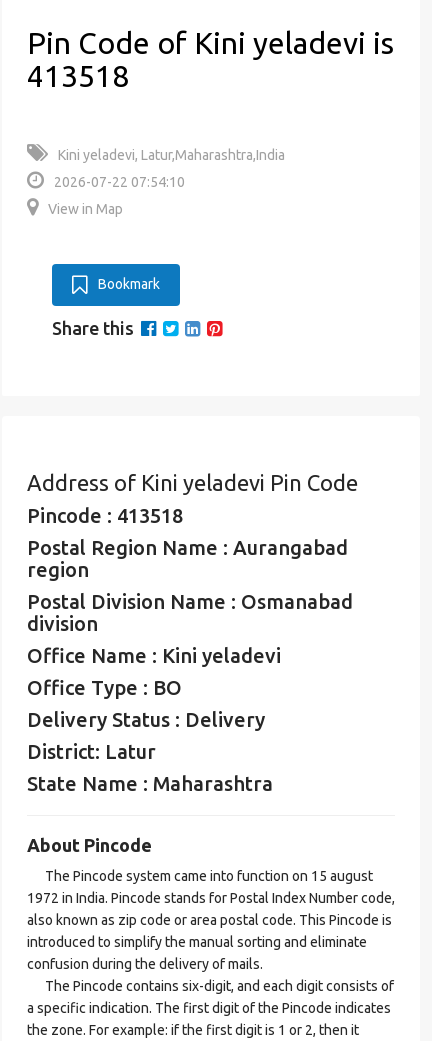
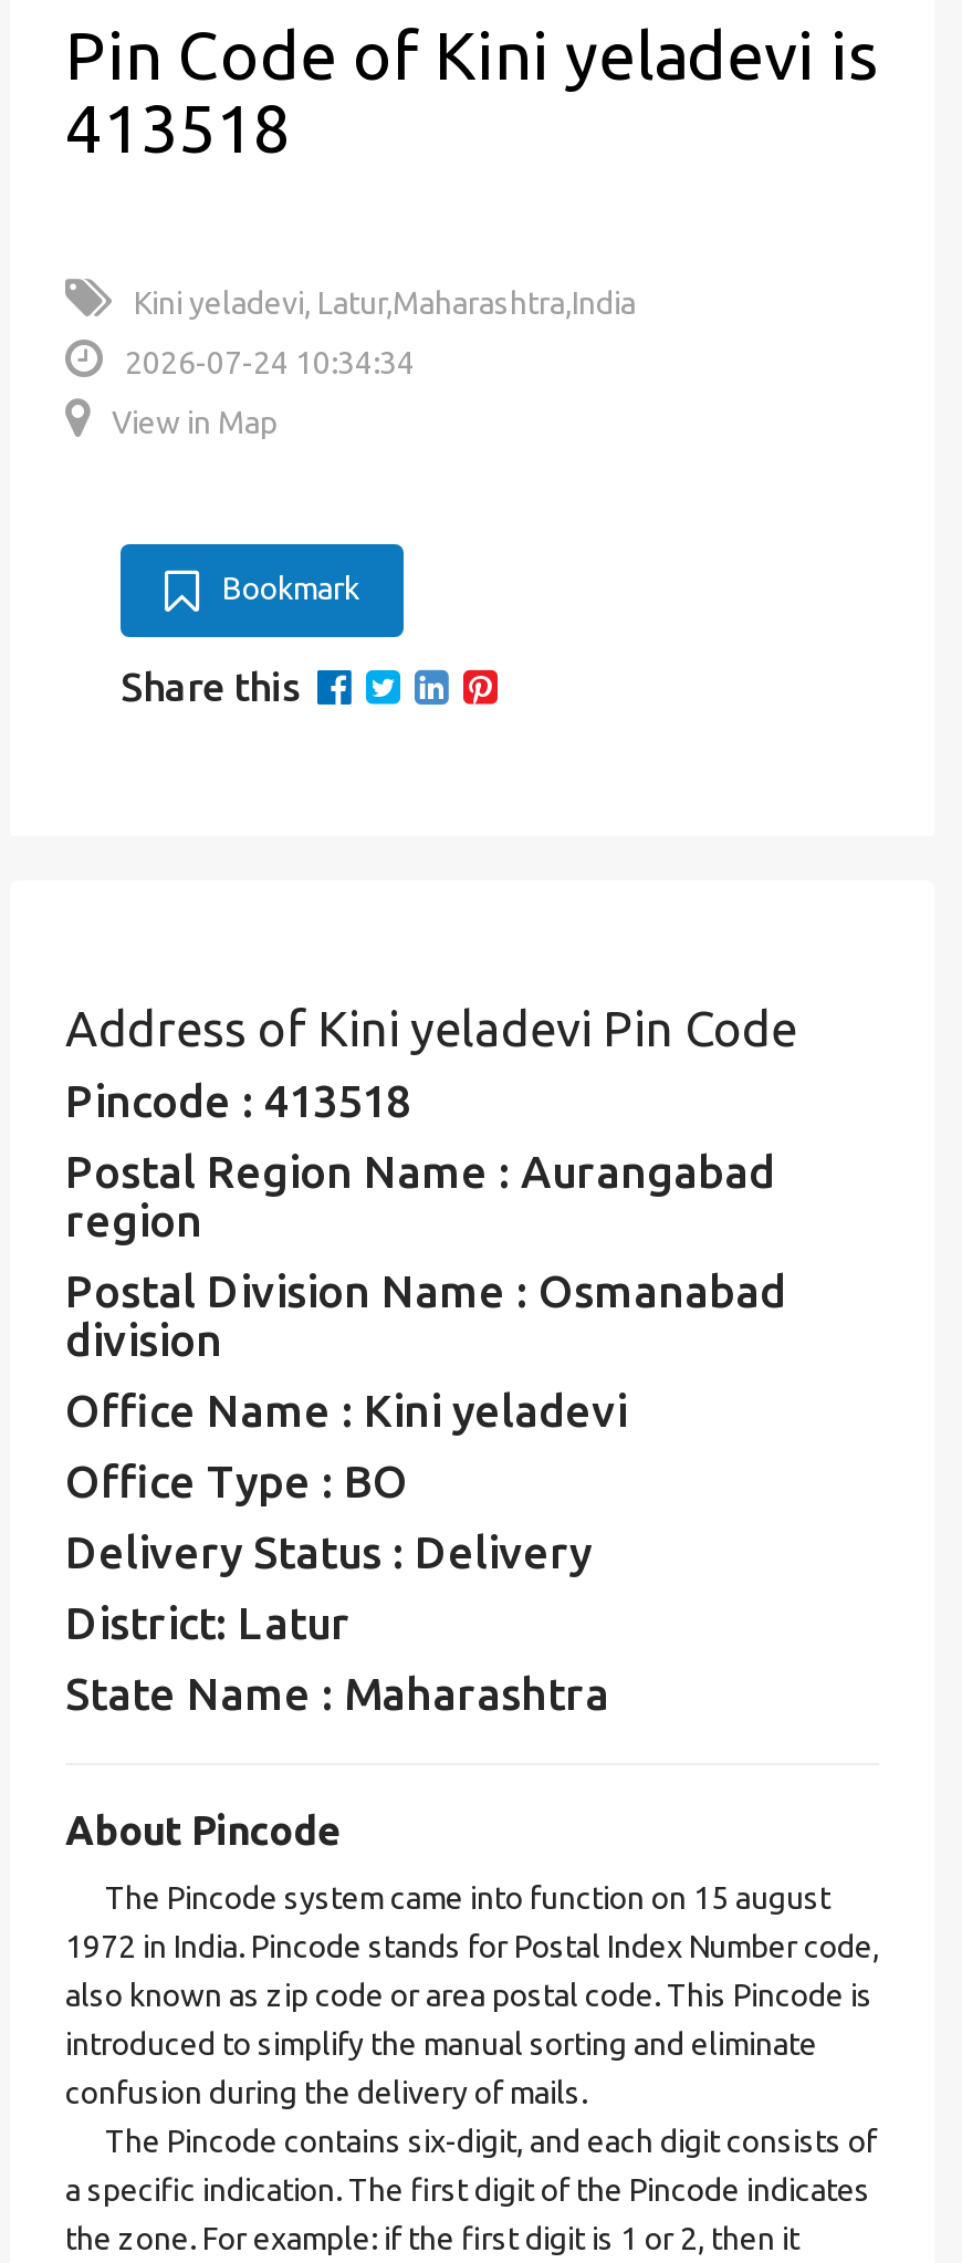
- 2026-07-22 07:54:10
+ 2026-07-24 10:34:34
